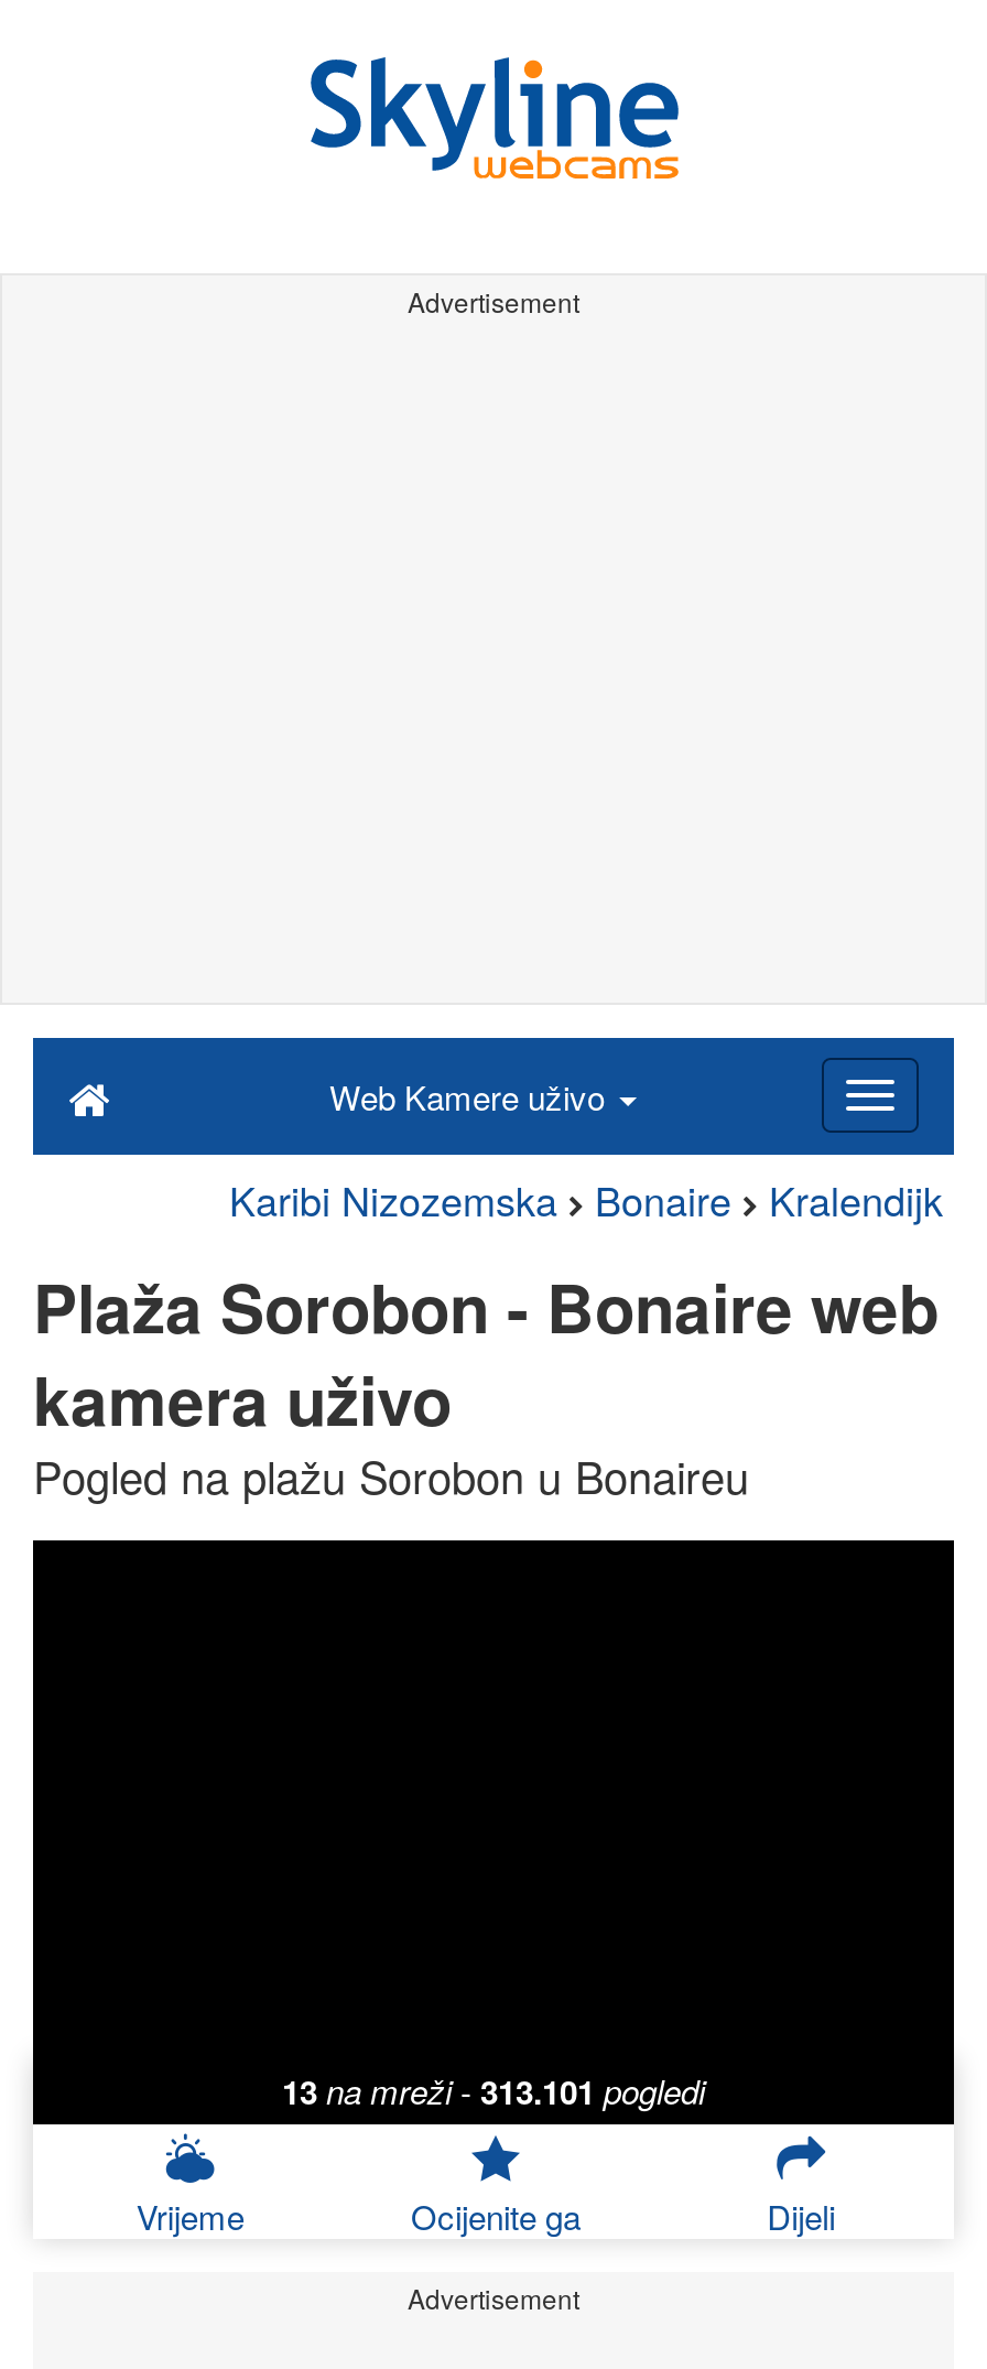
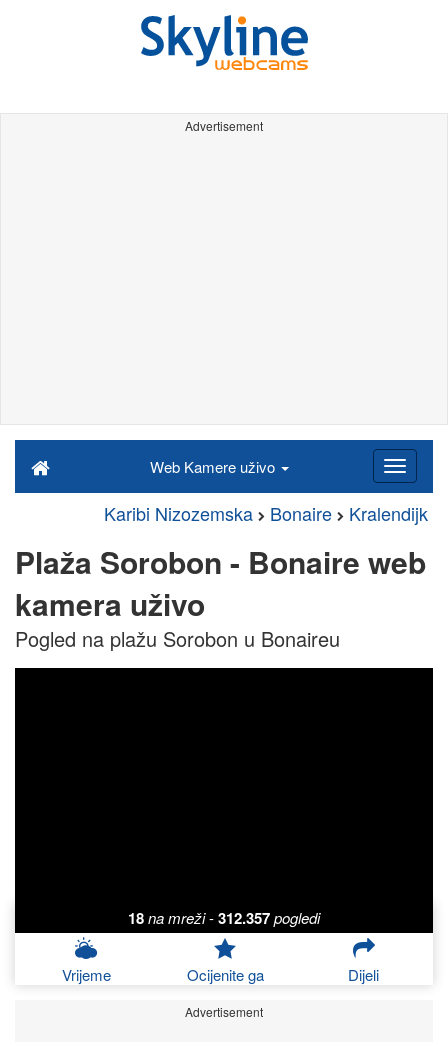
- 13 na mreži - 313.101 pogledi
+ 18 na mreži - 312.357 pogledi
